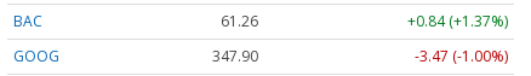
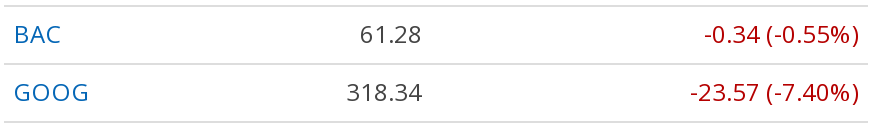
- 61.26
+ 61.28

- +0.84 (+1.37%)
+ -0.34 (-0.55%)

- 347.90
+ 318.34

- -3.47 (-1.00%)
+ -23.57 (-7.40%)
